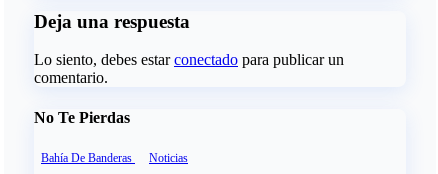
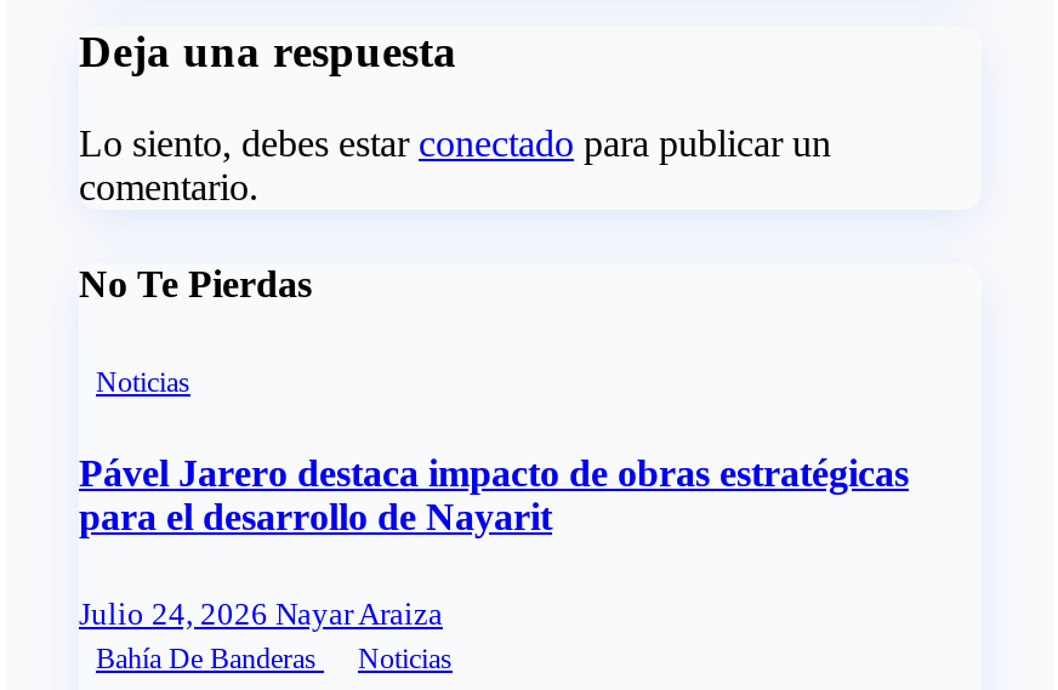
+ Noticias
+ Pável Jarero destaca impacto de obras estratégicas
+ para el desarrollo de Nayarit
+ Julio 24, 2026 Nayar Araiza
